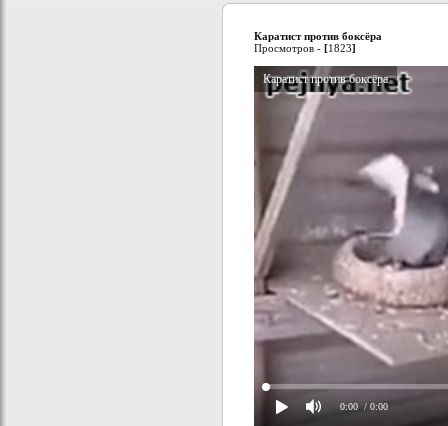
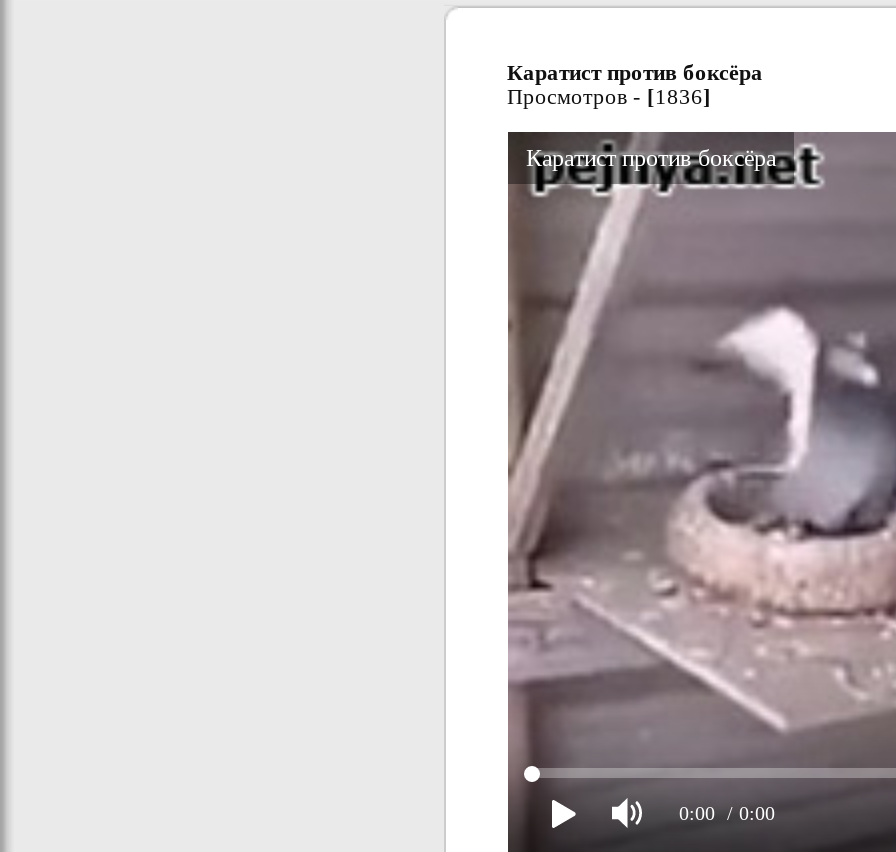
- Просмотров - [1823]
+ Просмотров - [1836]
